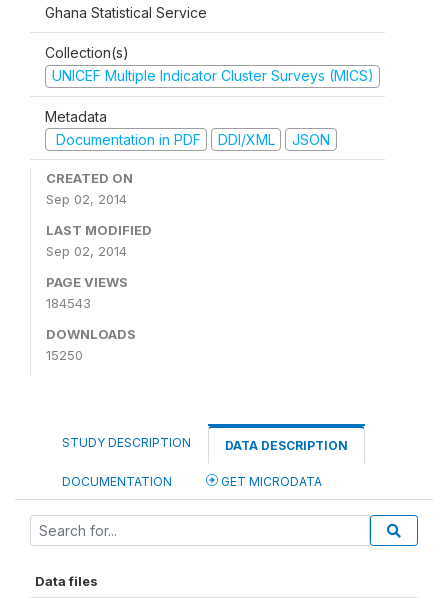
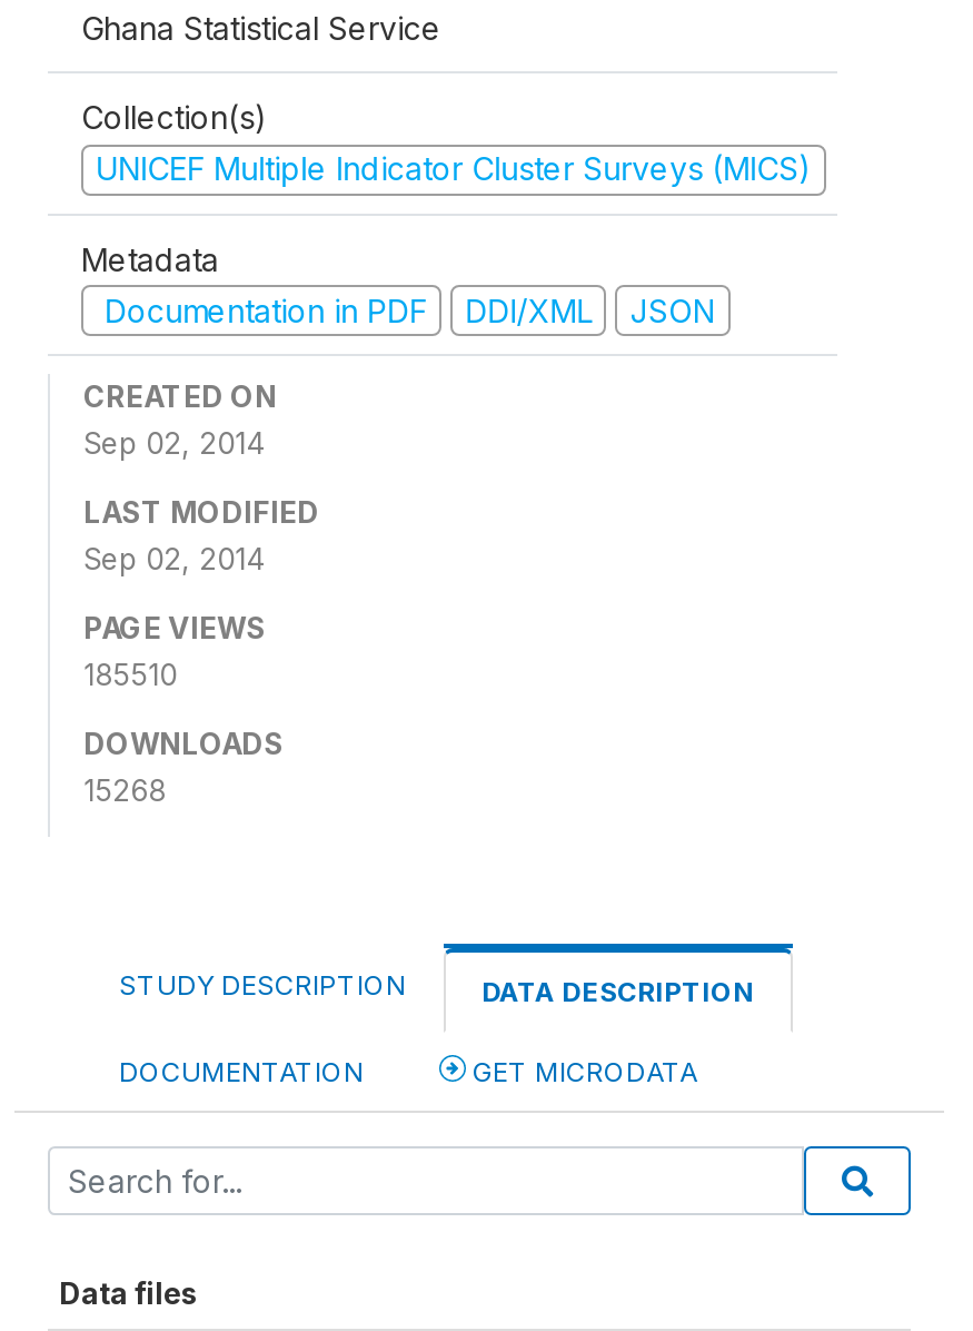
- 184543
+ 185510

- 15250
+ 15268
